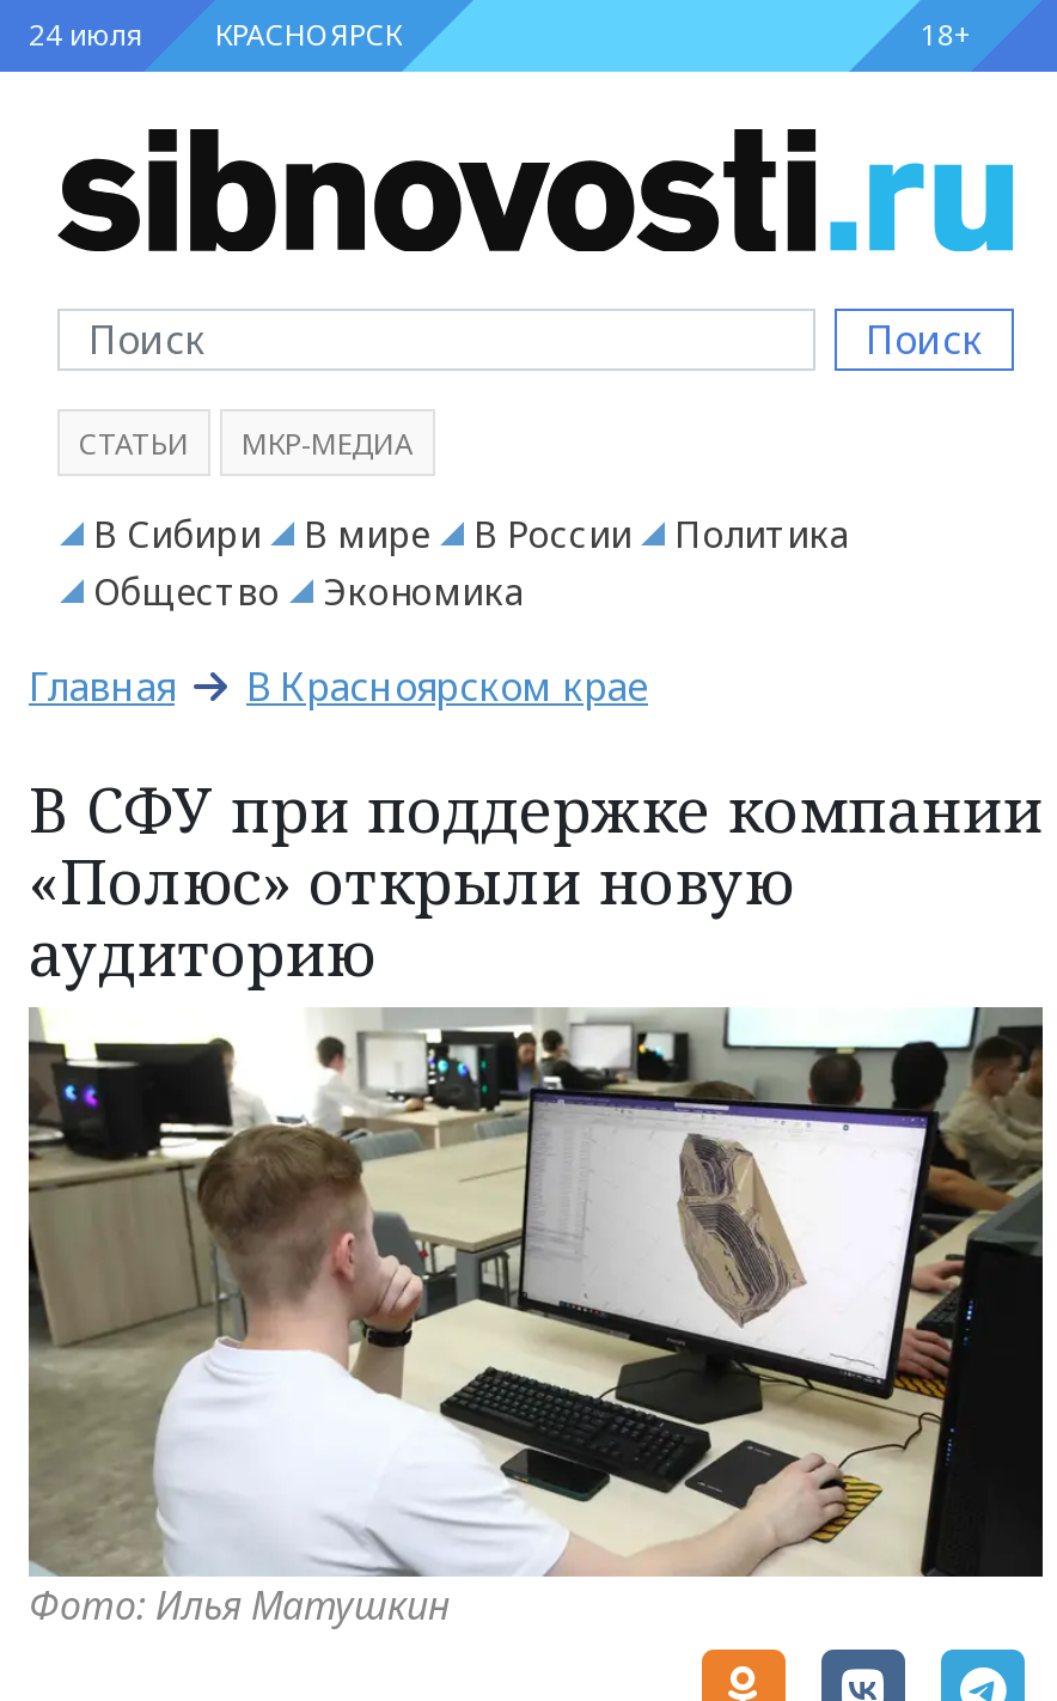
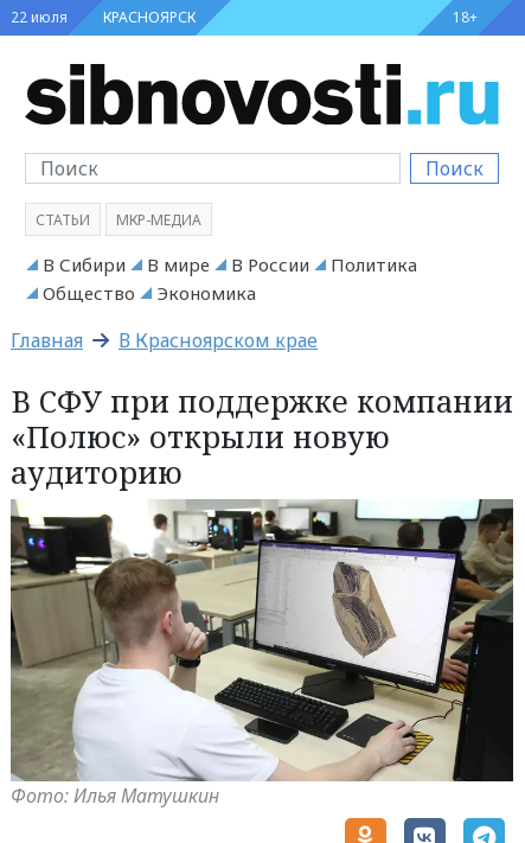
- 24 июля КРАСНОЯРСК
+ 22 июля КРАСНОЯРСК
